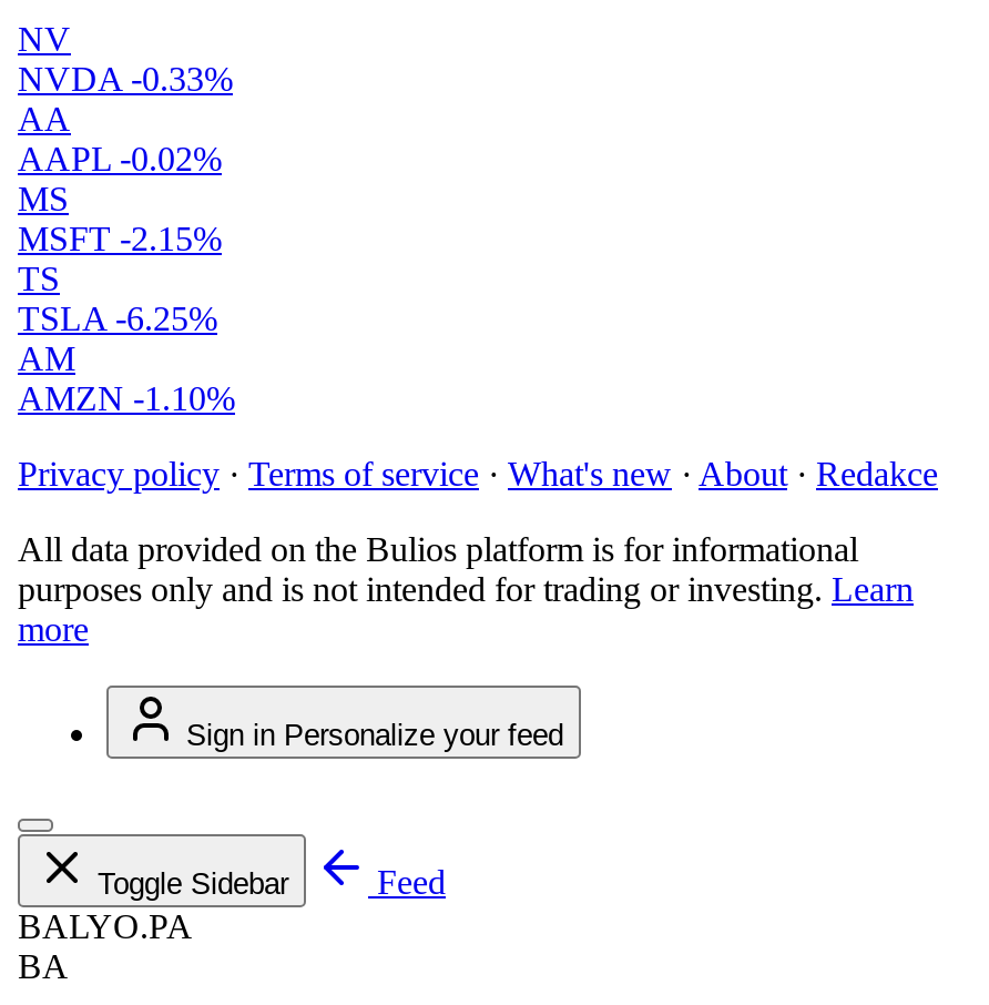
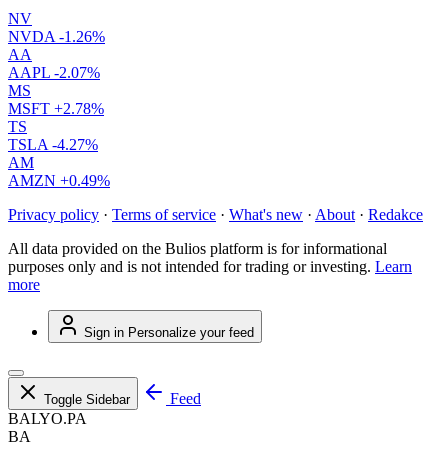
- NVDA -0.33%
+ NVDA -1.26%

- AAPL -0.02%
+ AAPL -2.07%

- MSFT -2.15%
+ MSFT +2.78%

- TSLA -6.25%
+ TSLA -4.27%

- AMZN -1.10%
+ AMZN +0.49%
